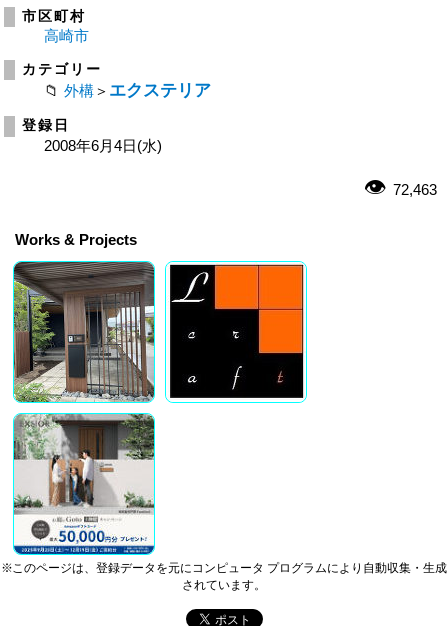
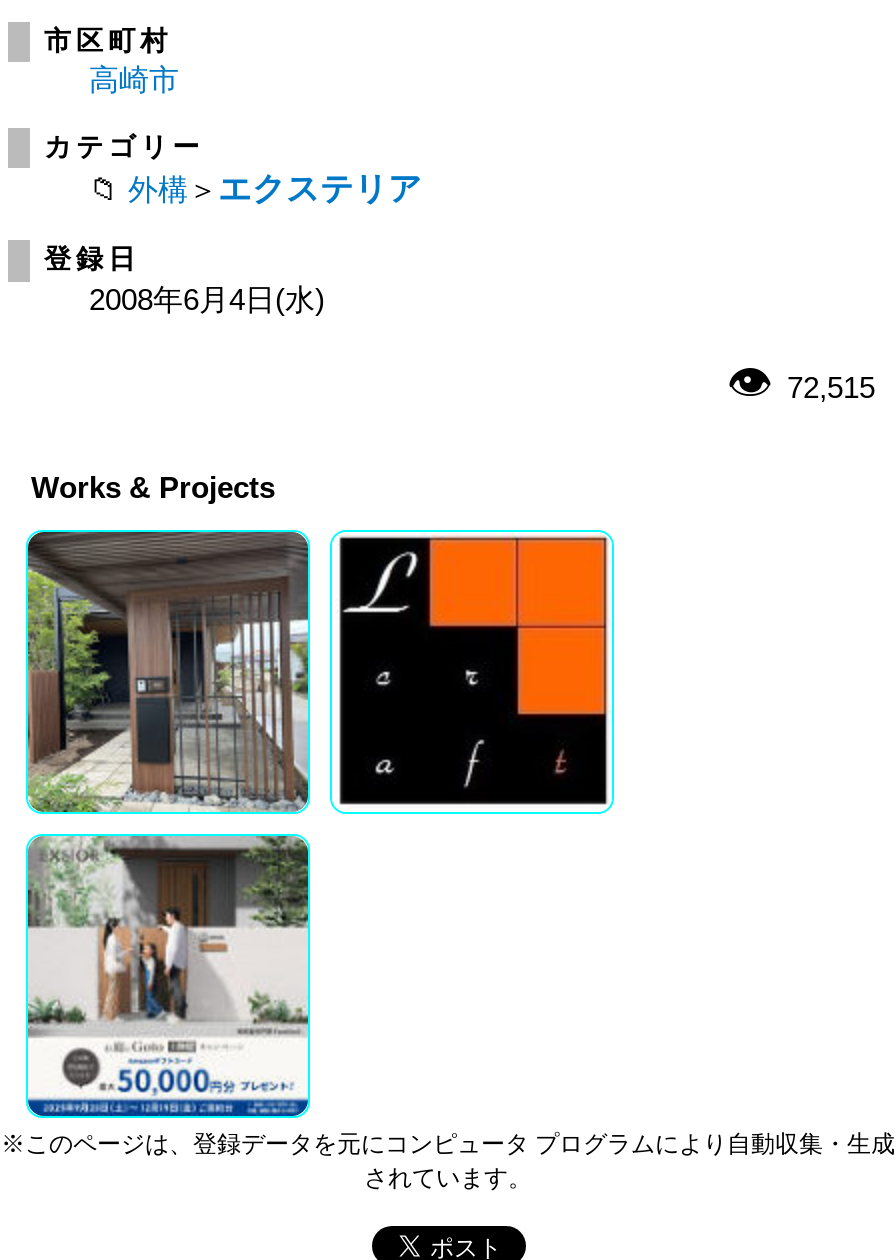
- 72,463
+ 72,515
